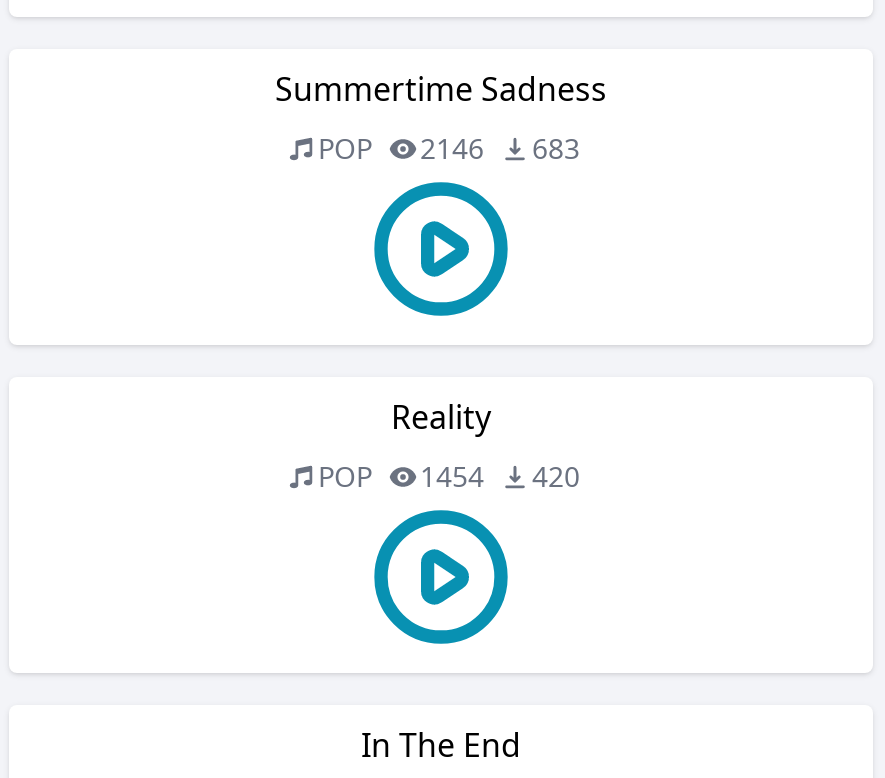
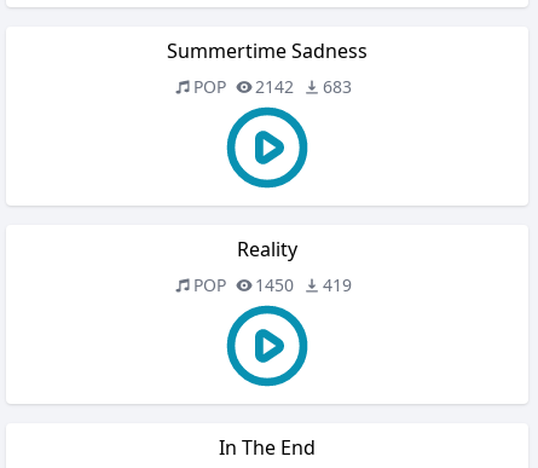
- POP 2146 683
+ POP 2142 683

- 1454
+ 1450

- 420
+ 419
